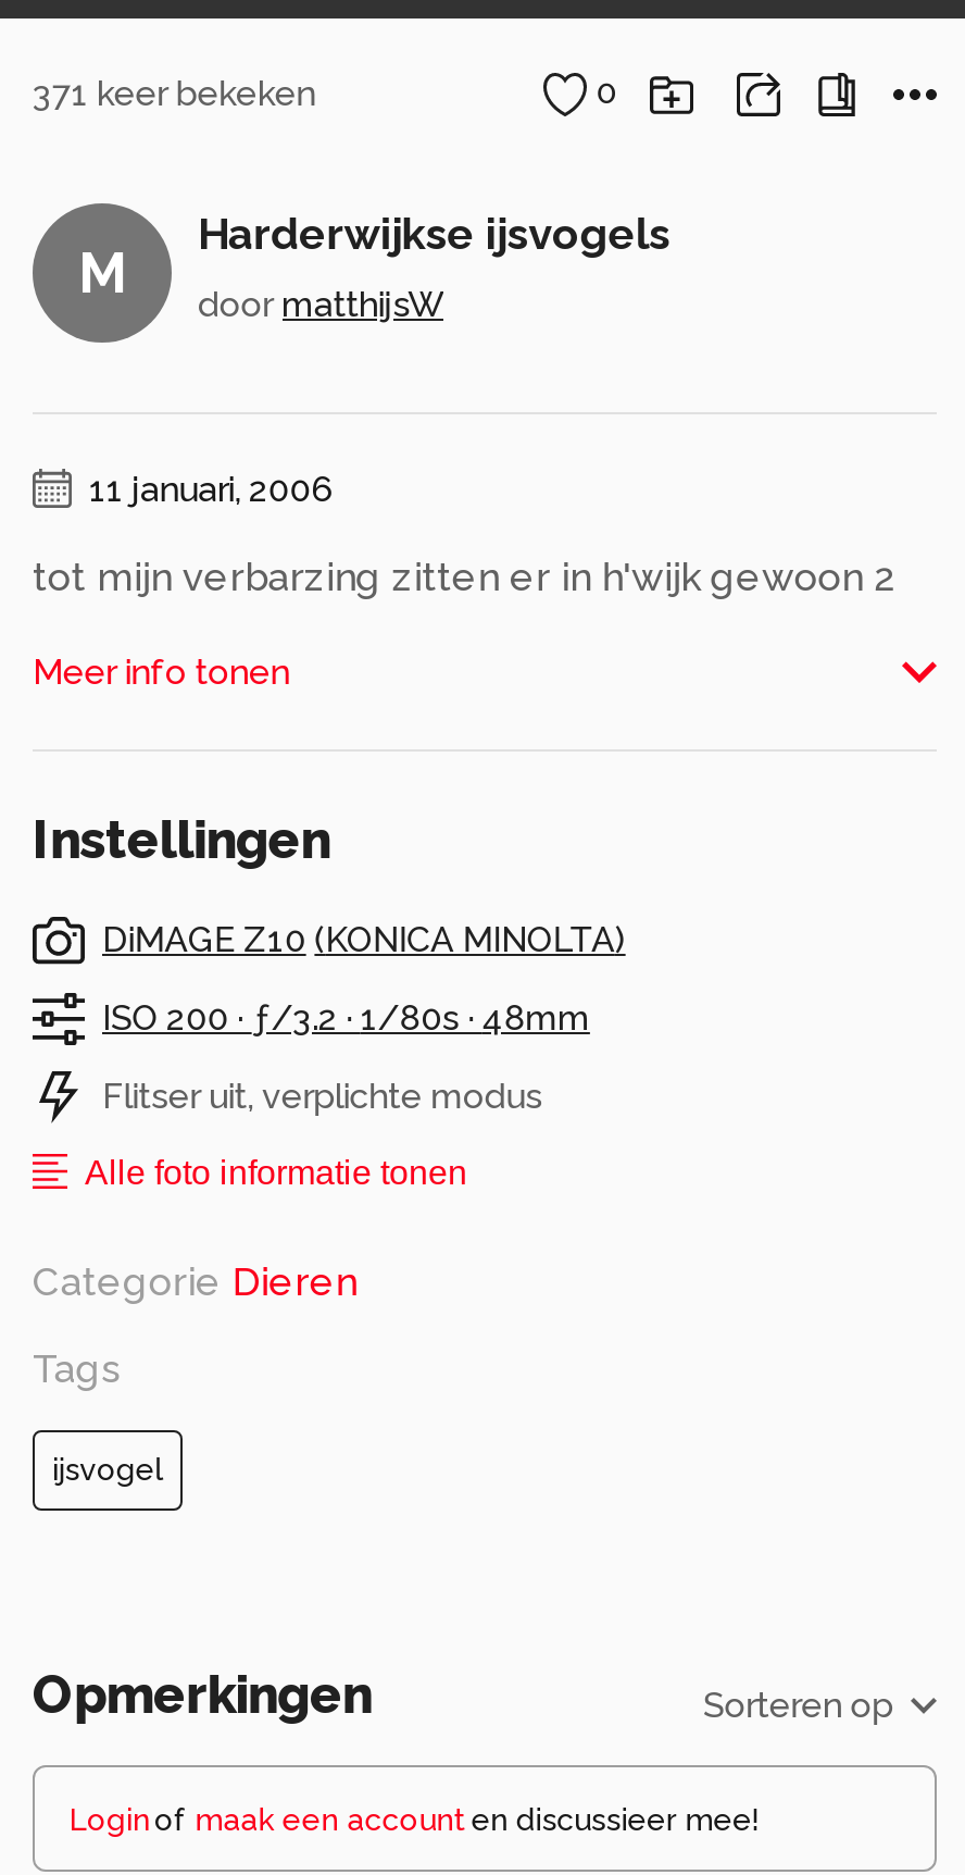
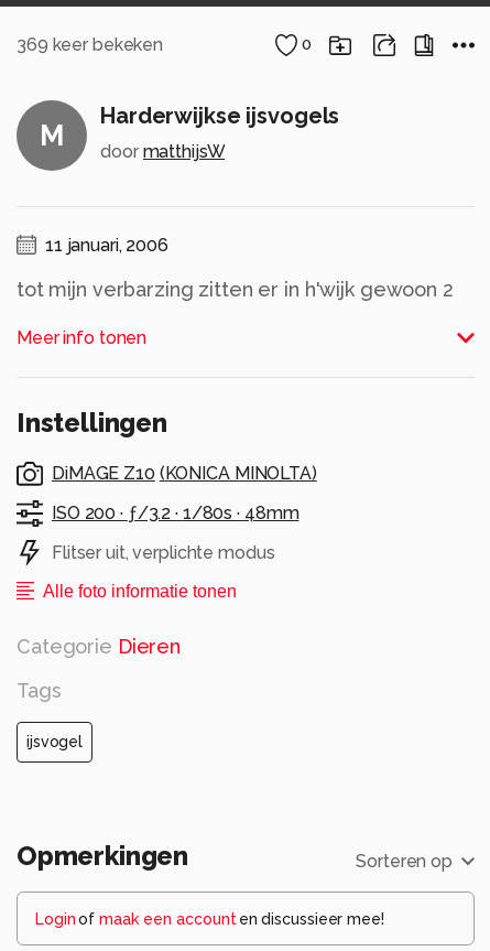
- 371 keer bekeken
+ 369 keer bekeken
